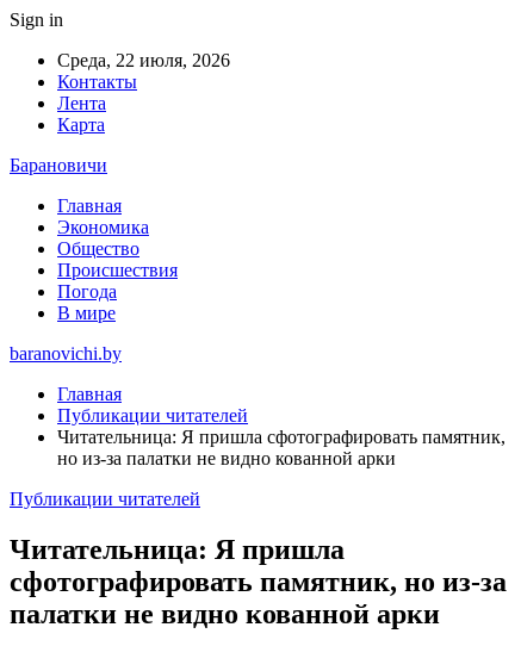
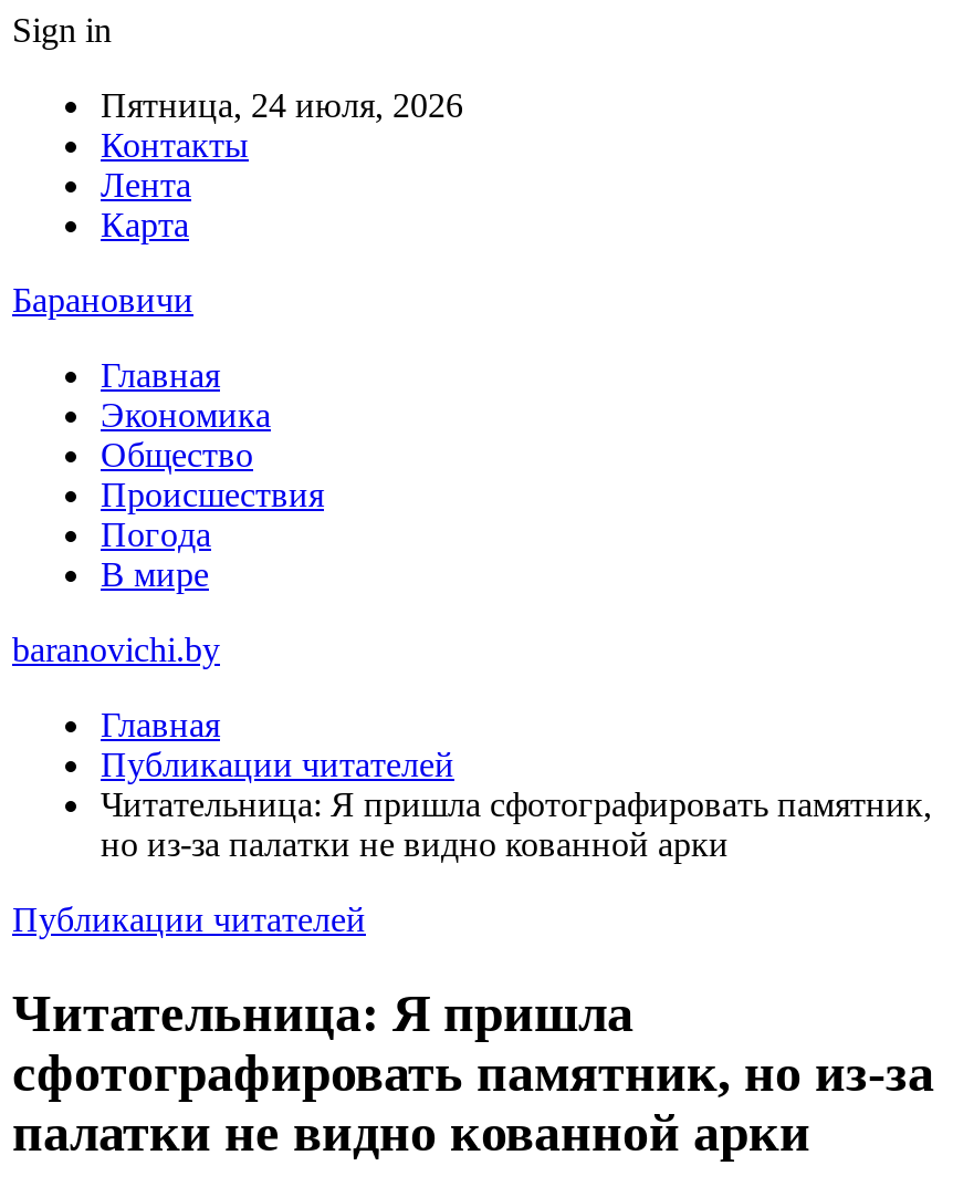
- Среда, 22 июля, 2026
+ Пятница, 24 июля, 2026
